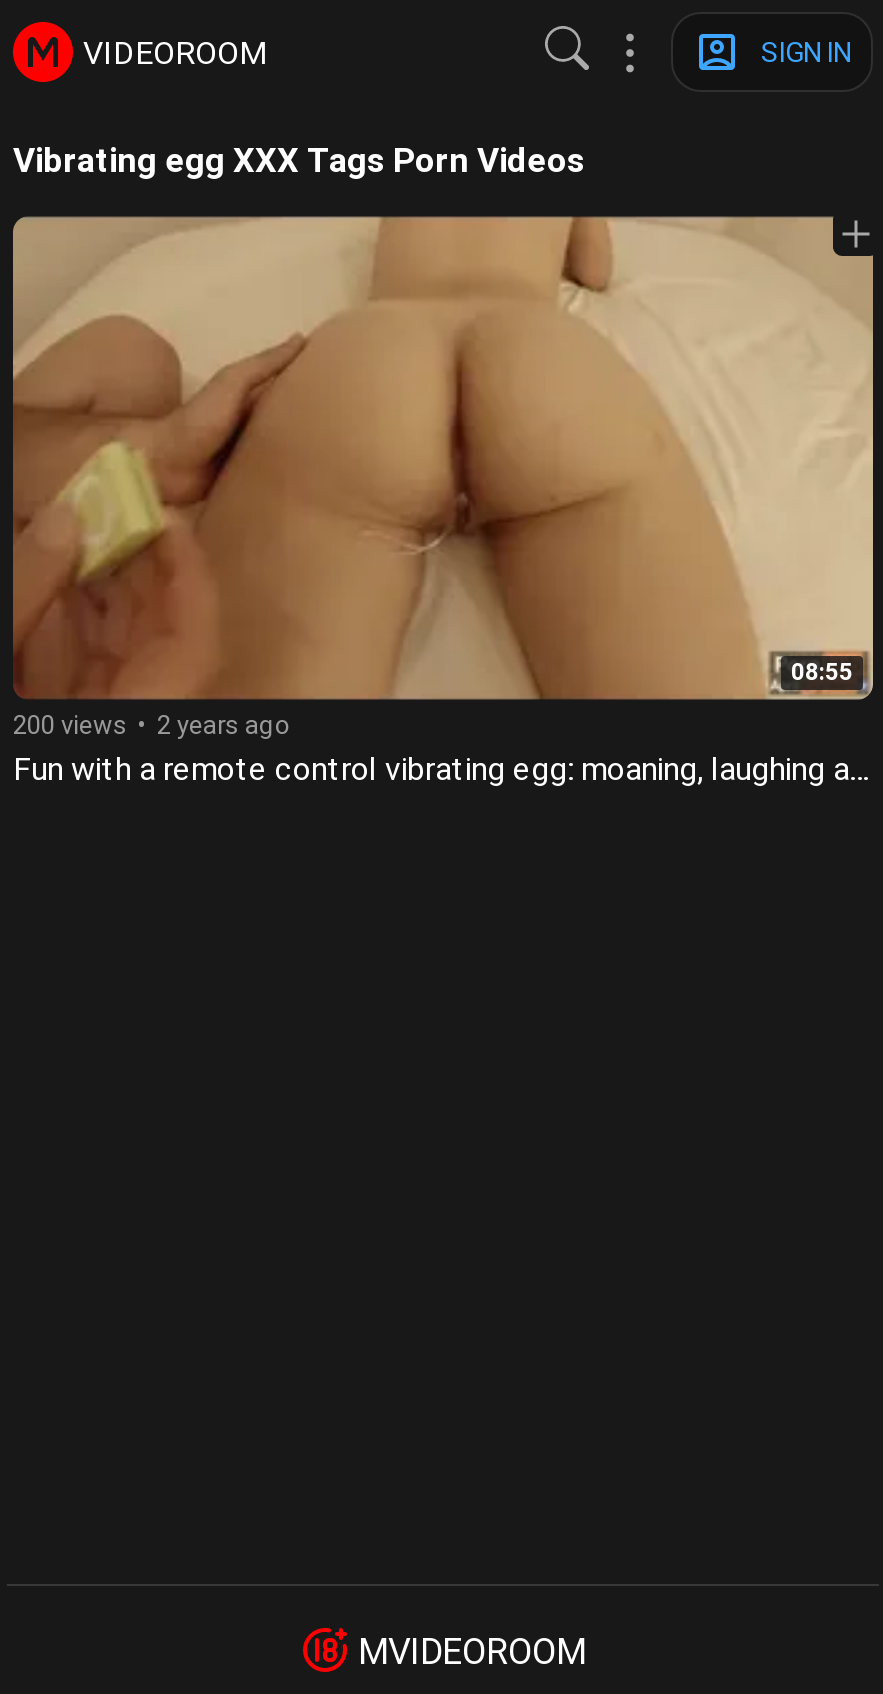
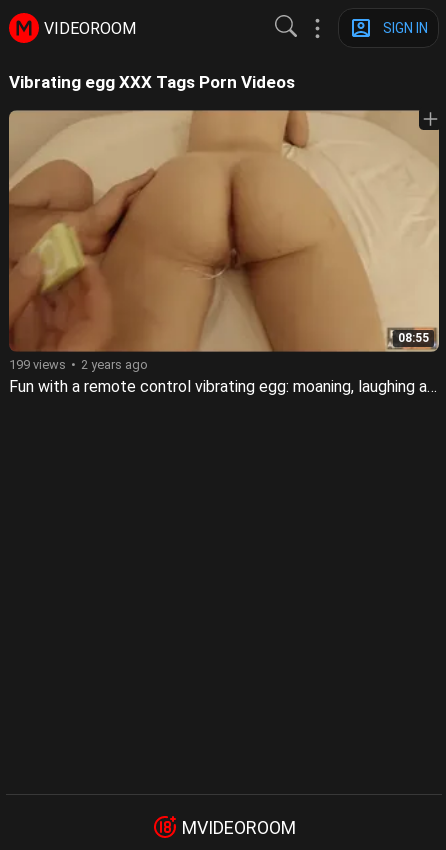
- 200 views 2 years ago
+ 199 views 2 years ago
